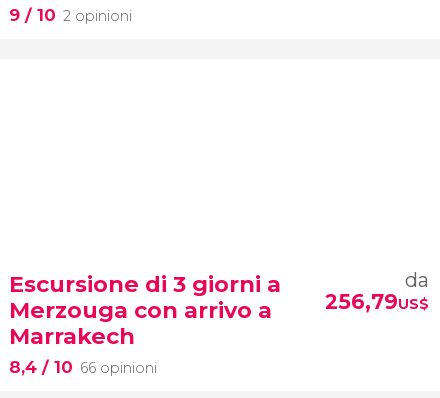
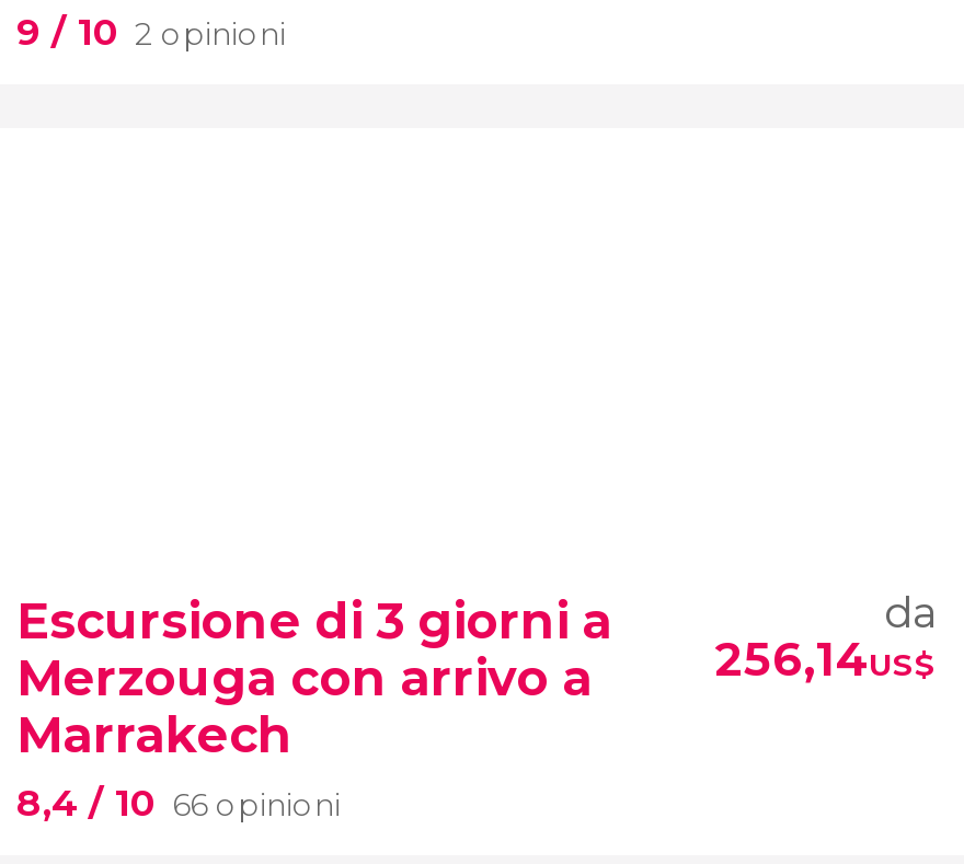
- 256,79US$
+ 256,14US$
